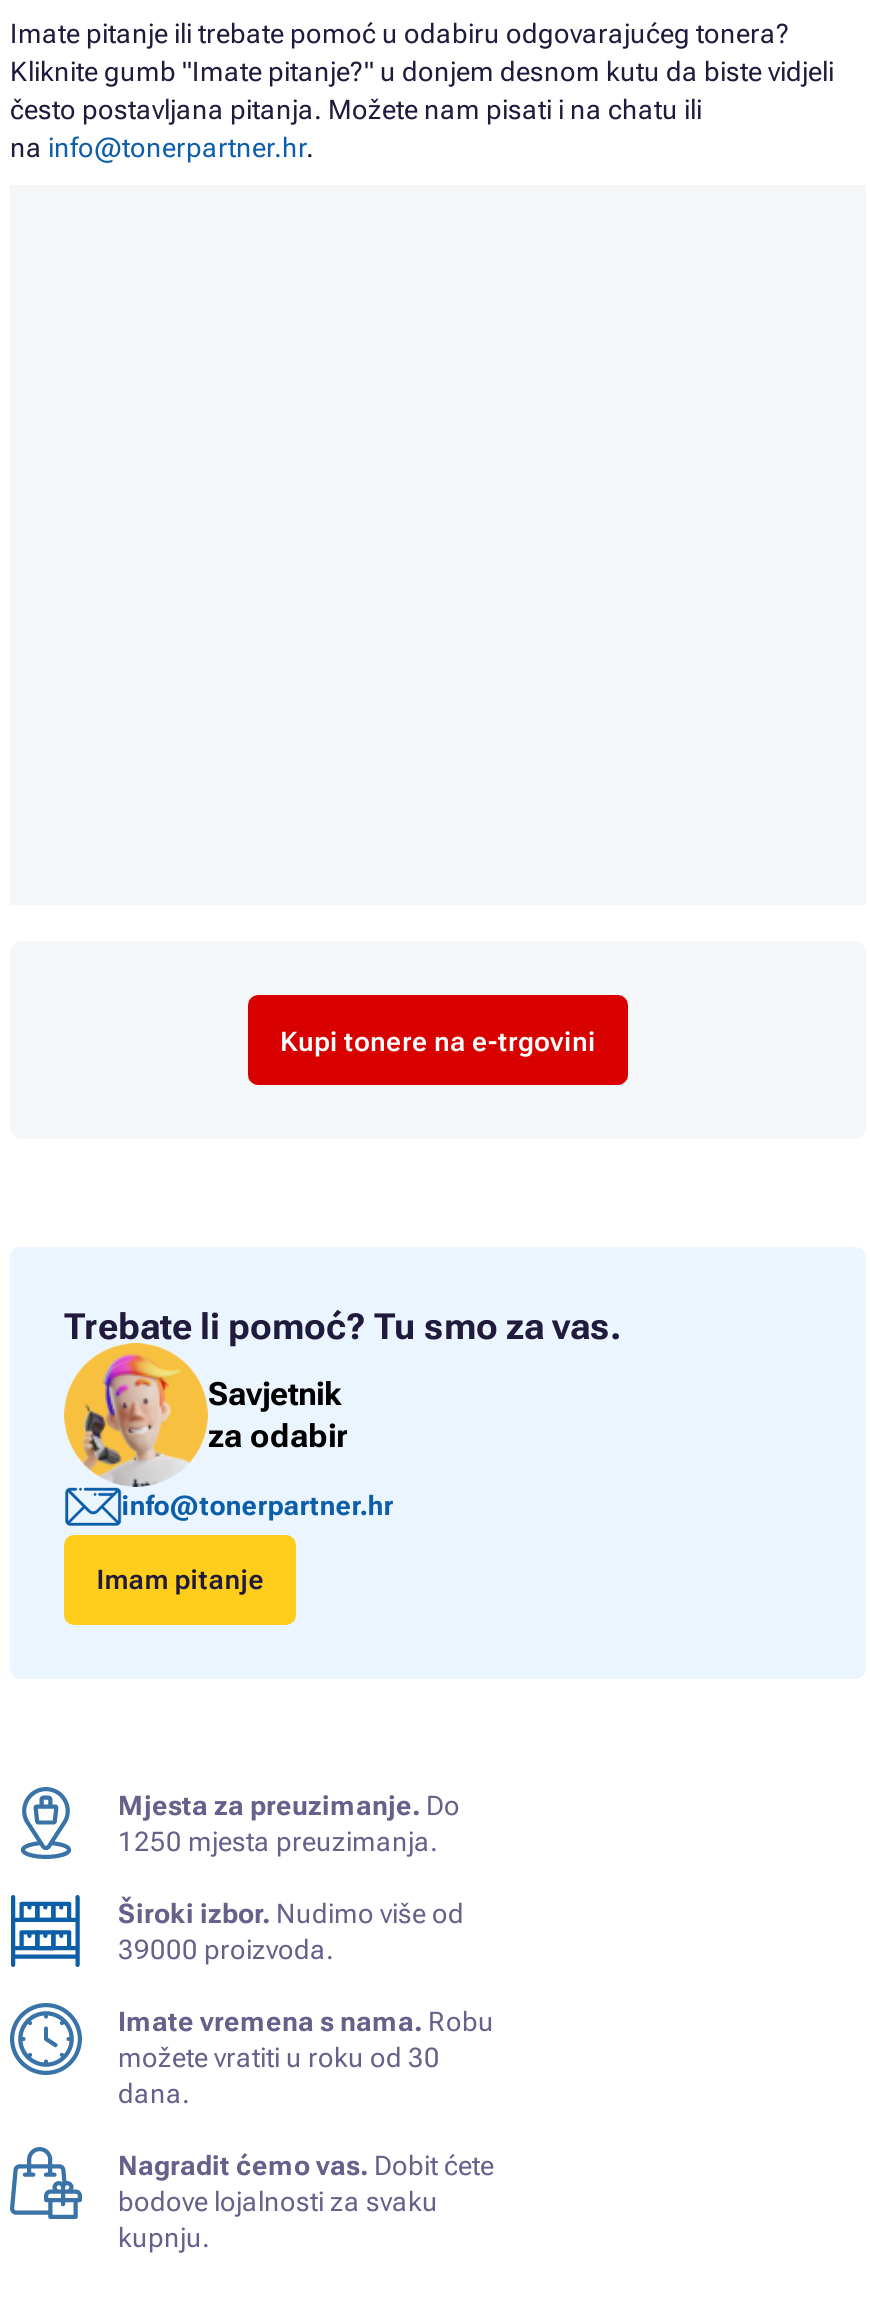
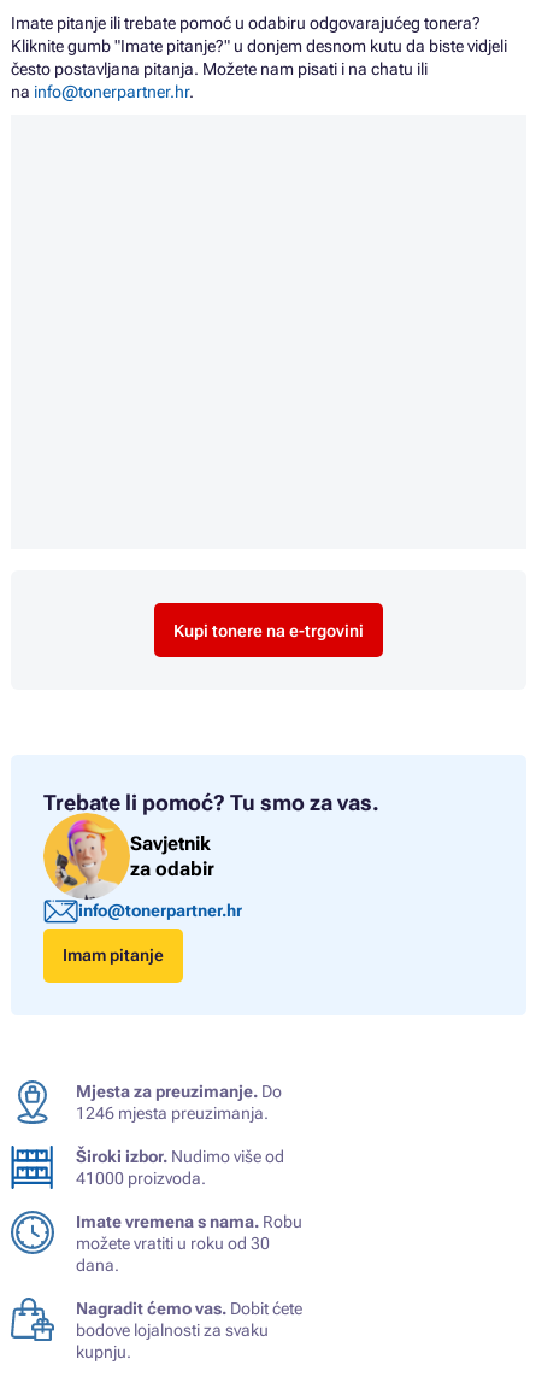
- 1250 mjesta preuzimanja.
+ 1246 mjesta preuzimanja.

- 39000 proizvoda.
+ 41000 proizvoda.
